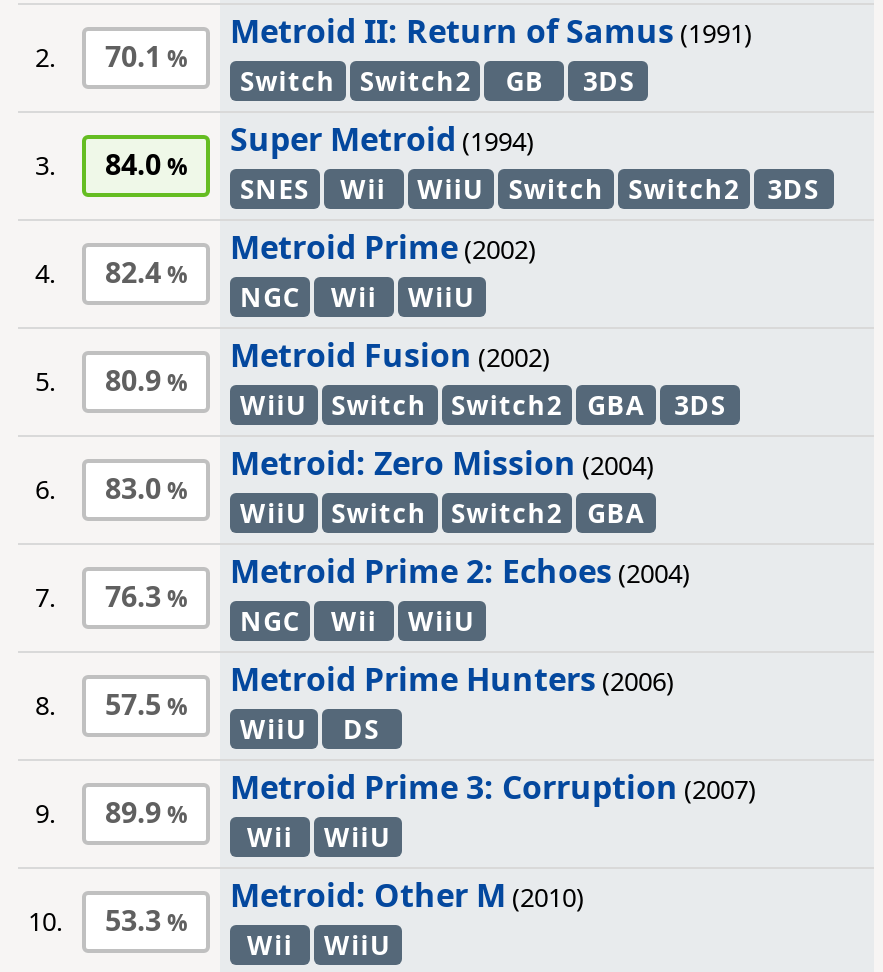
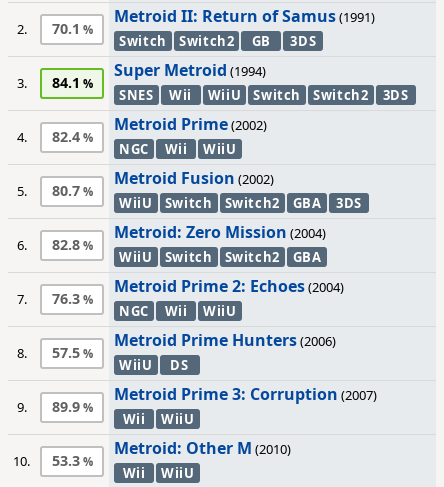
- 3. 84.0
+ 3. 84.1

- 5. 80.9
+ 5. 80.7

- 6. 83.0
+ 6. 82.8
